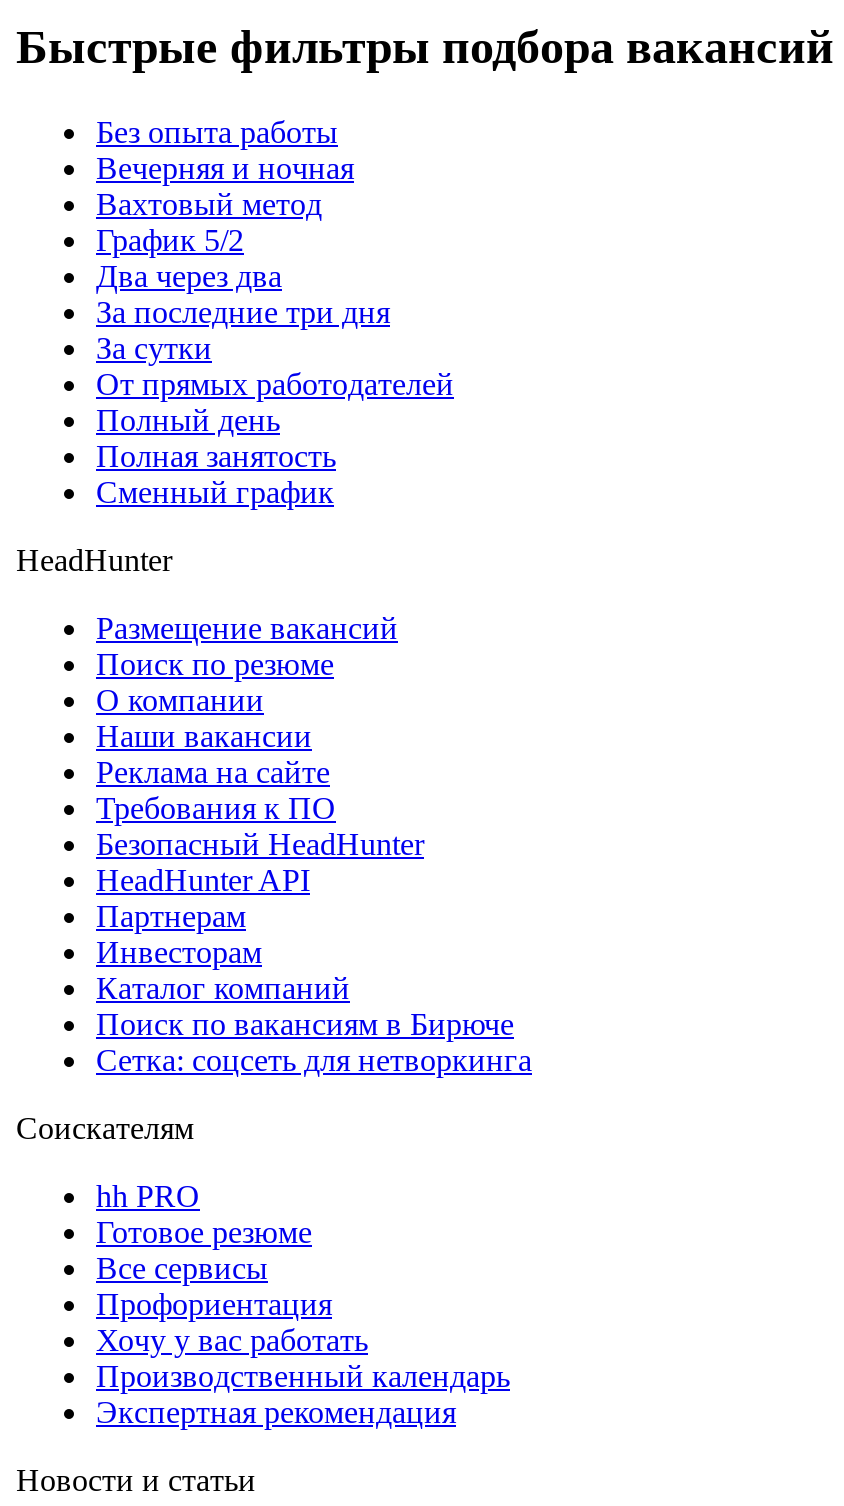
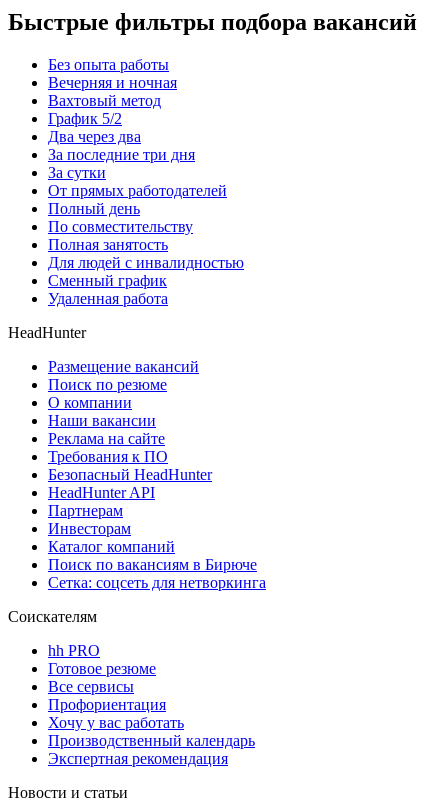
+ По совместительству

+ Для людей с инвалидностью

+ Удаленная работа
